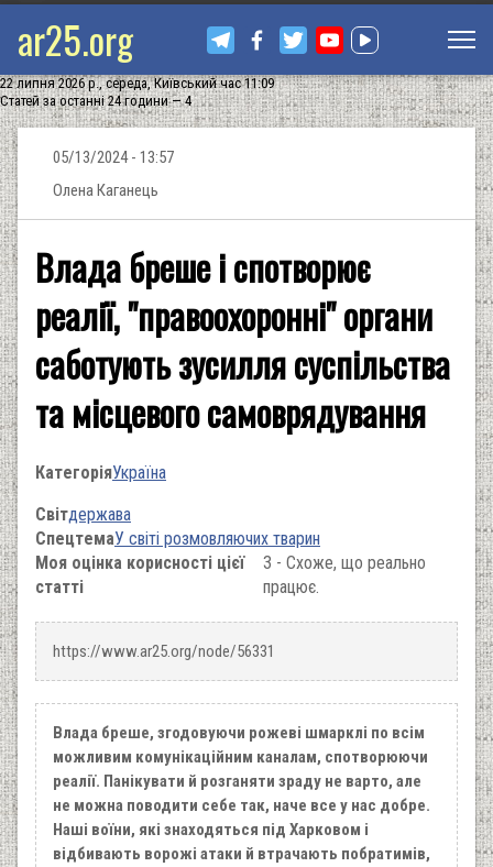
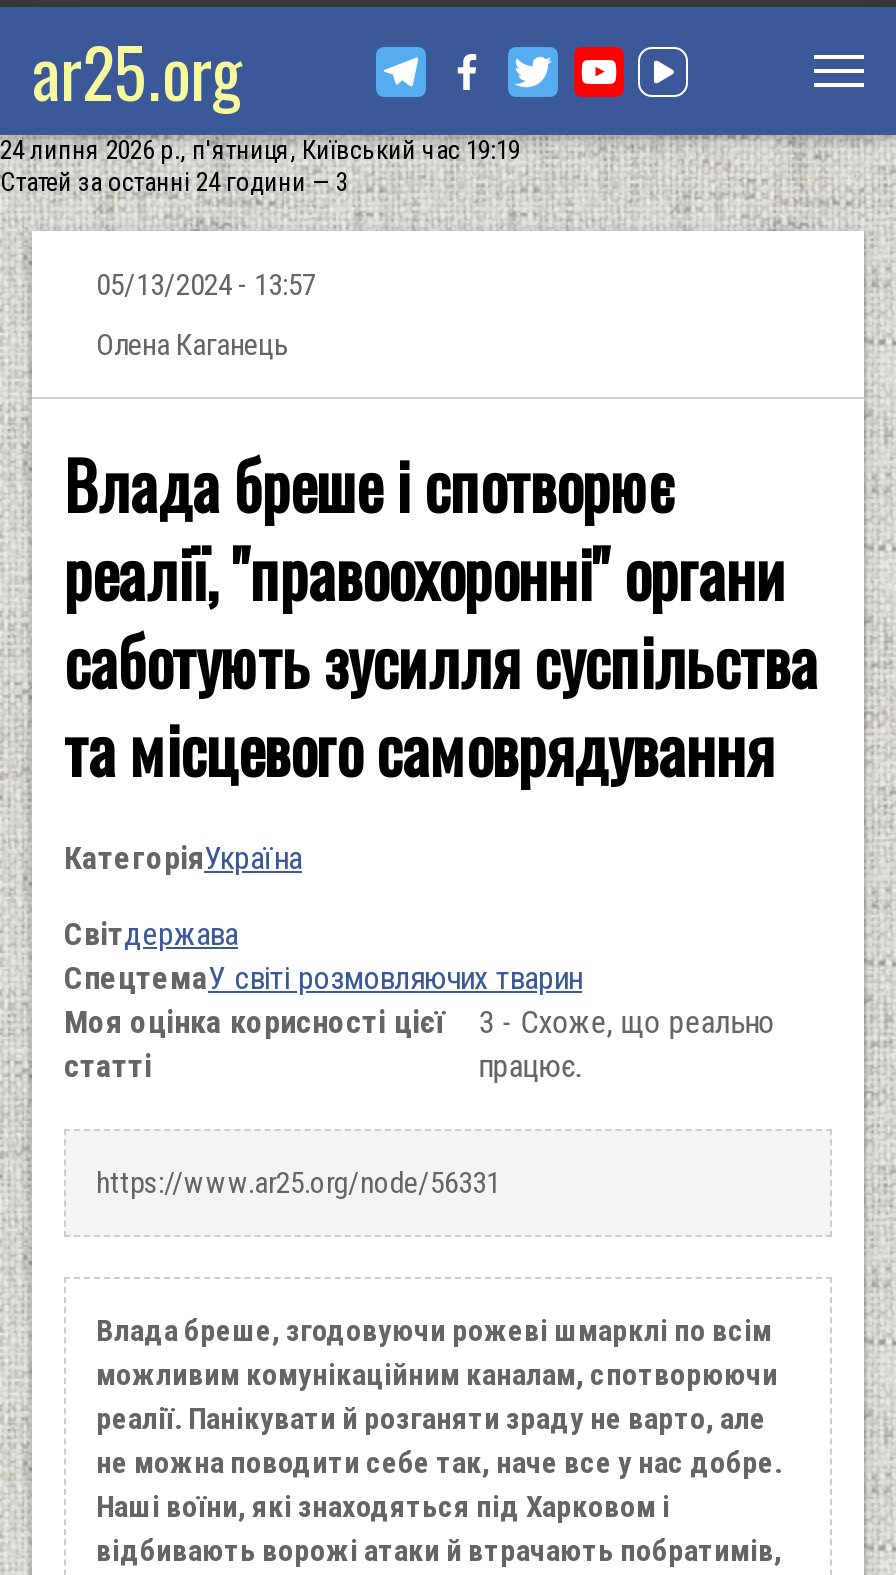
- 22 липня 2026 р., середа, Київський час 11:09
+ 24 липня 2026 р., п'ятниця, Київський час 19:19

- Статей за останні 24 години — 4
+ Статей за останні 24 години — 3
